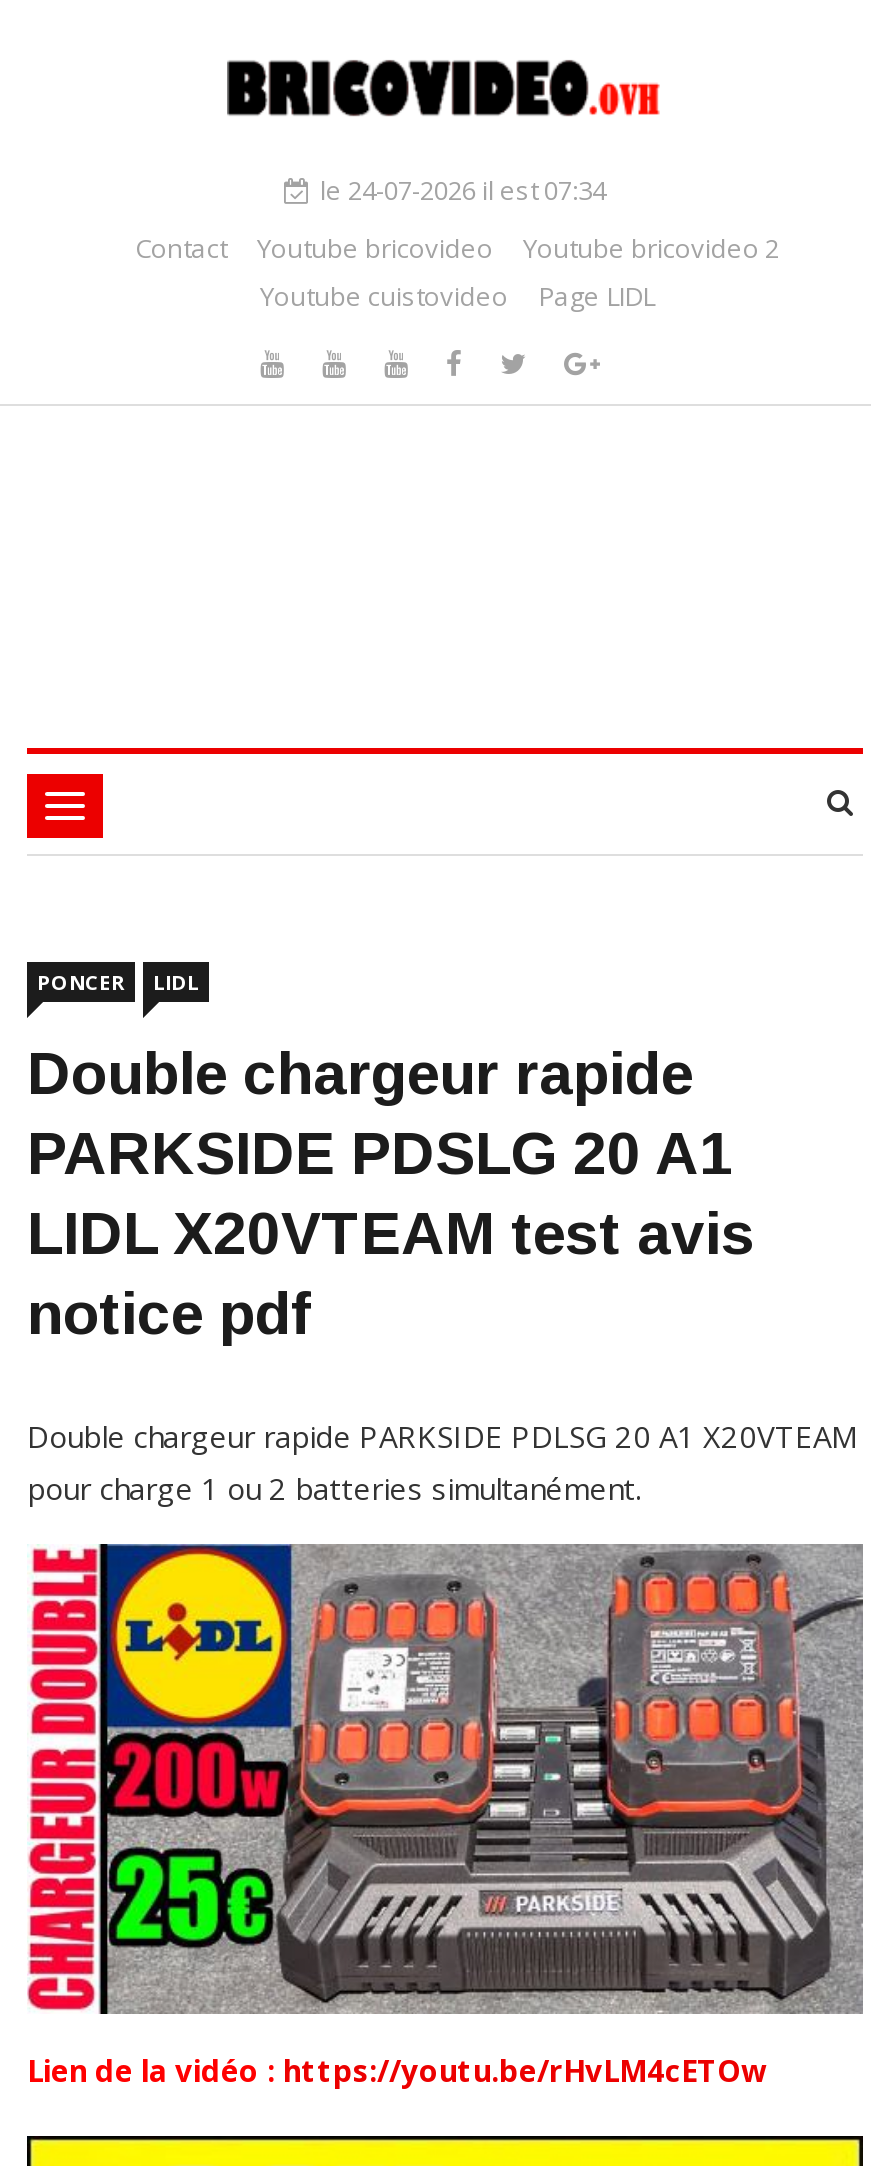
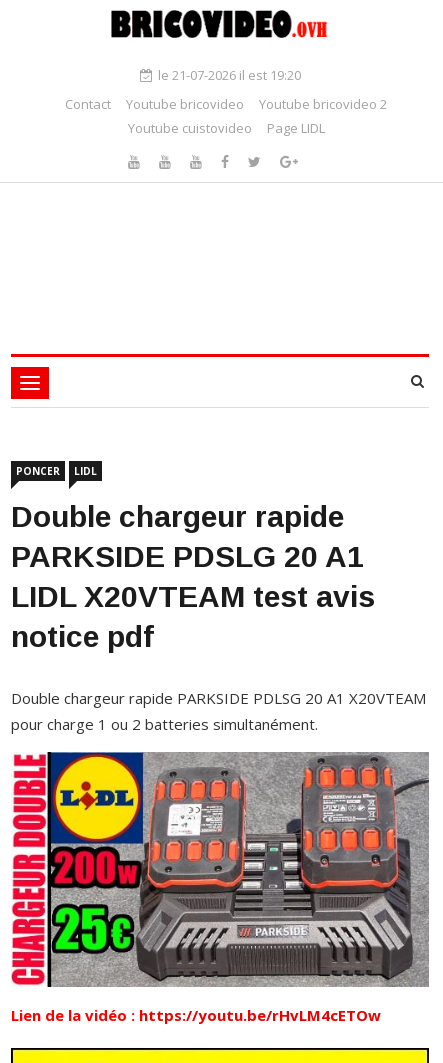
- le 24-07-2026 il est 07:34
+ le 21-07-2026 il est 19:20
